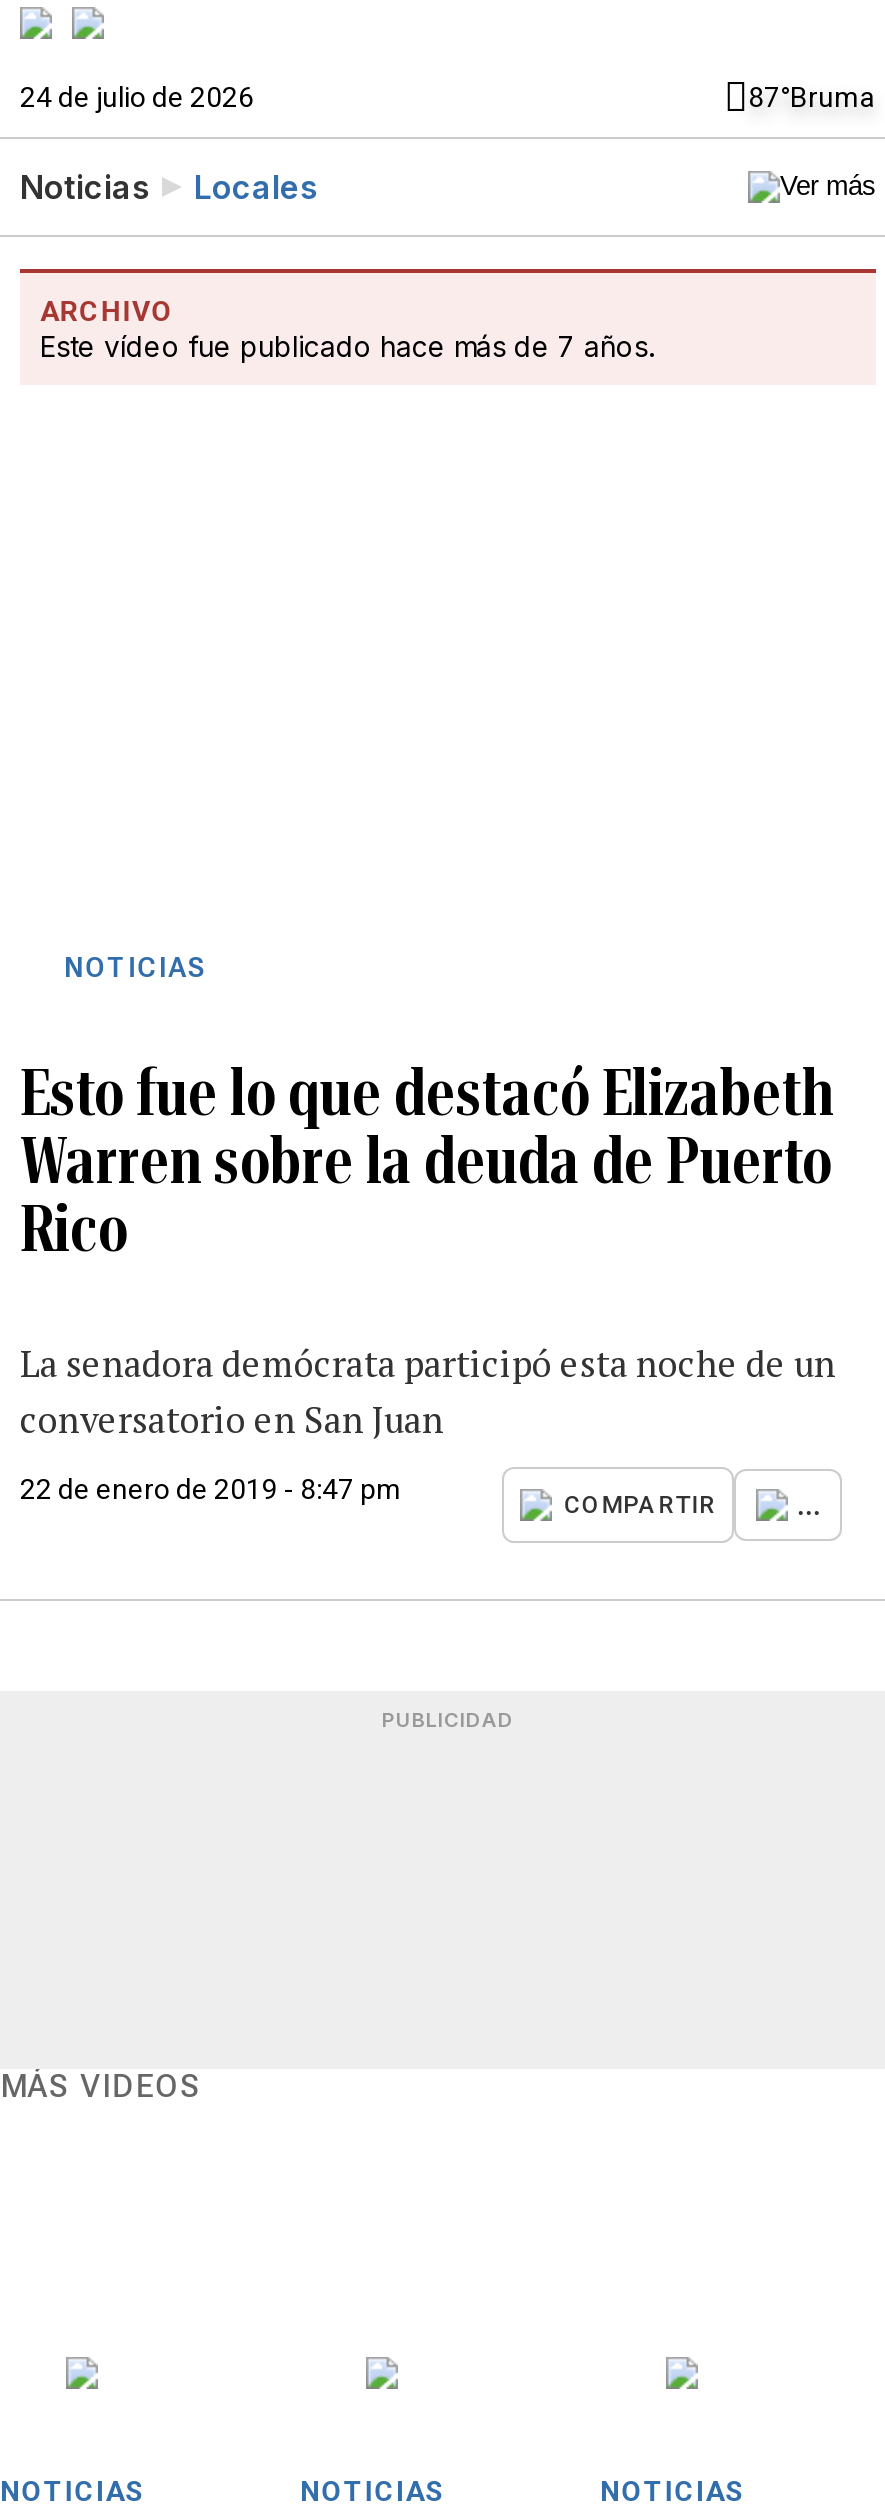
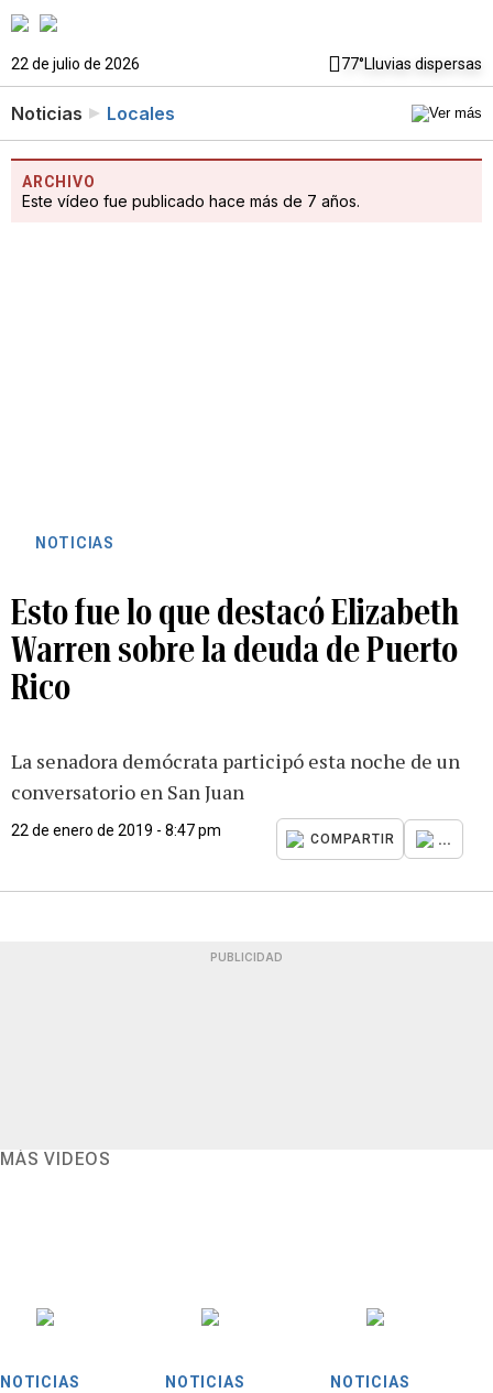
- 24 de julio de 2026
- 87°Bruma
+ 22 de julio de 2026
+ 77°Lluvias dispersas
